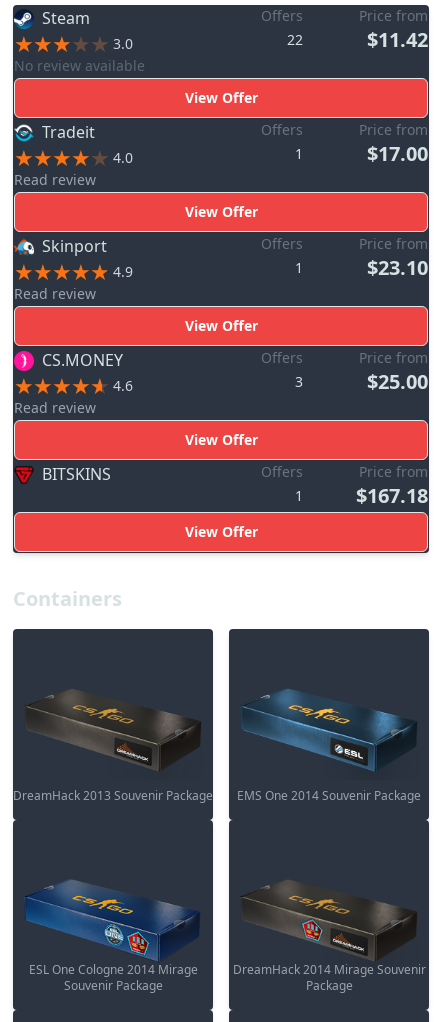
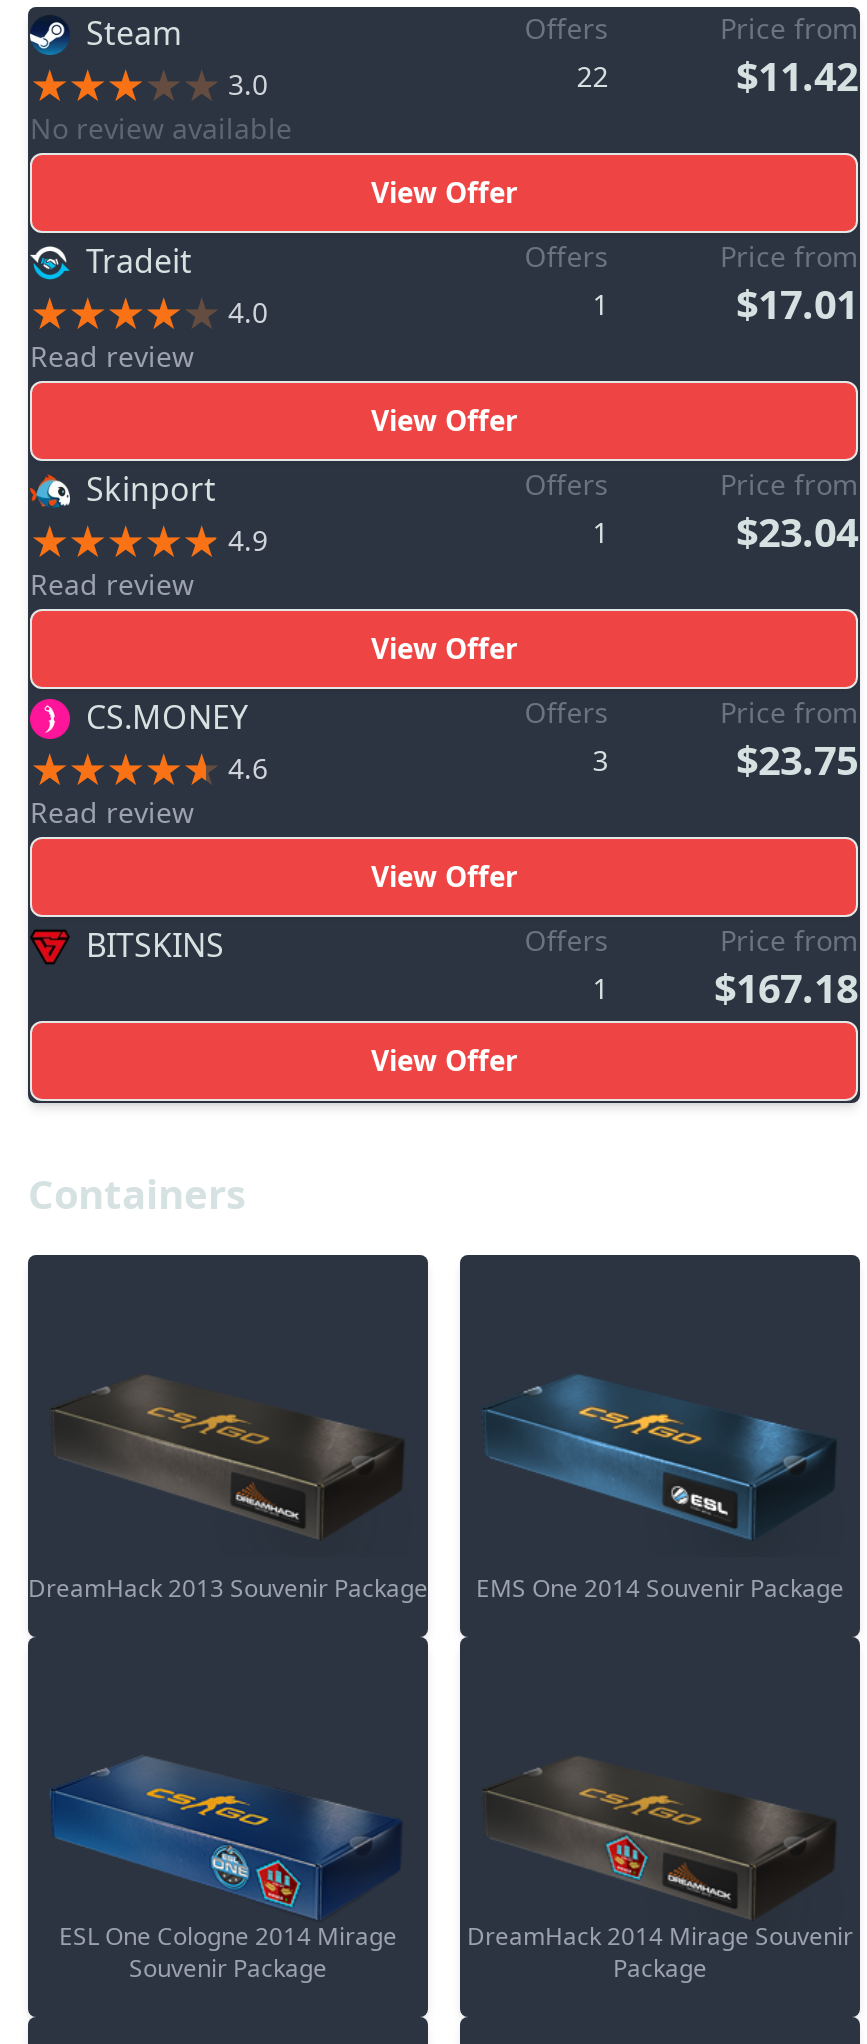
- $17.00
+ $17.01

- $23.10
+ $23.04

- $25.00
+ $23.75
